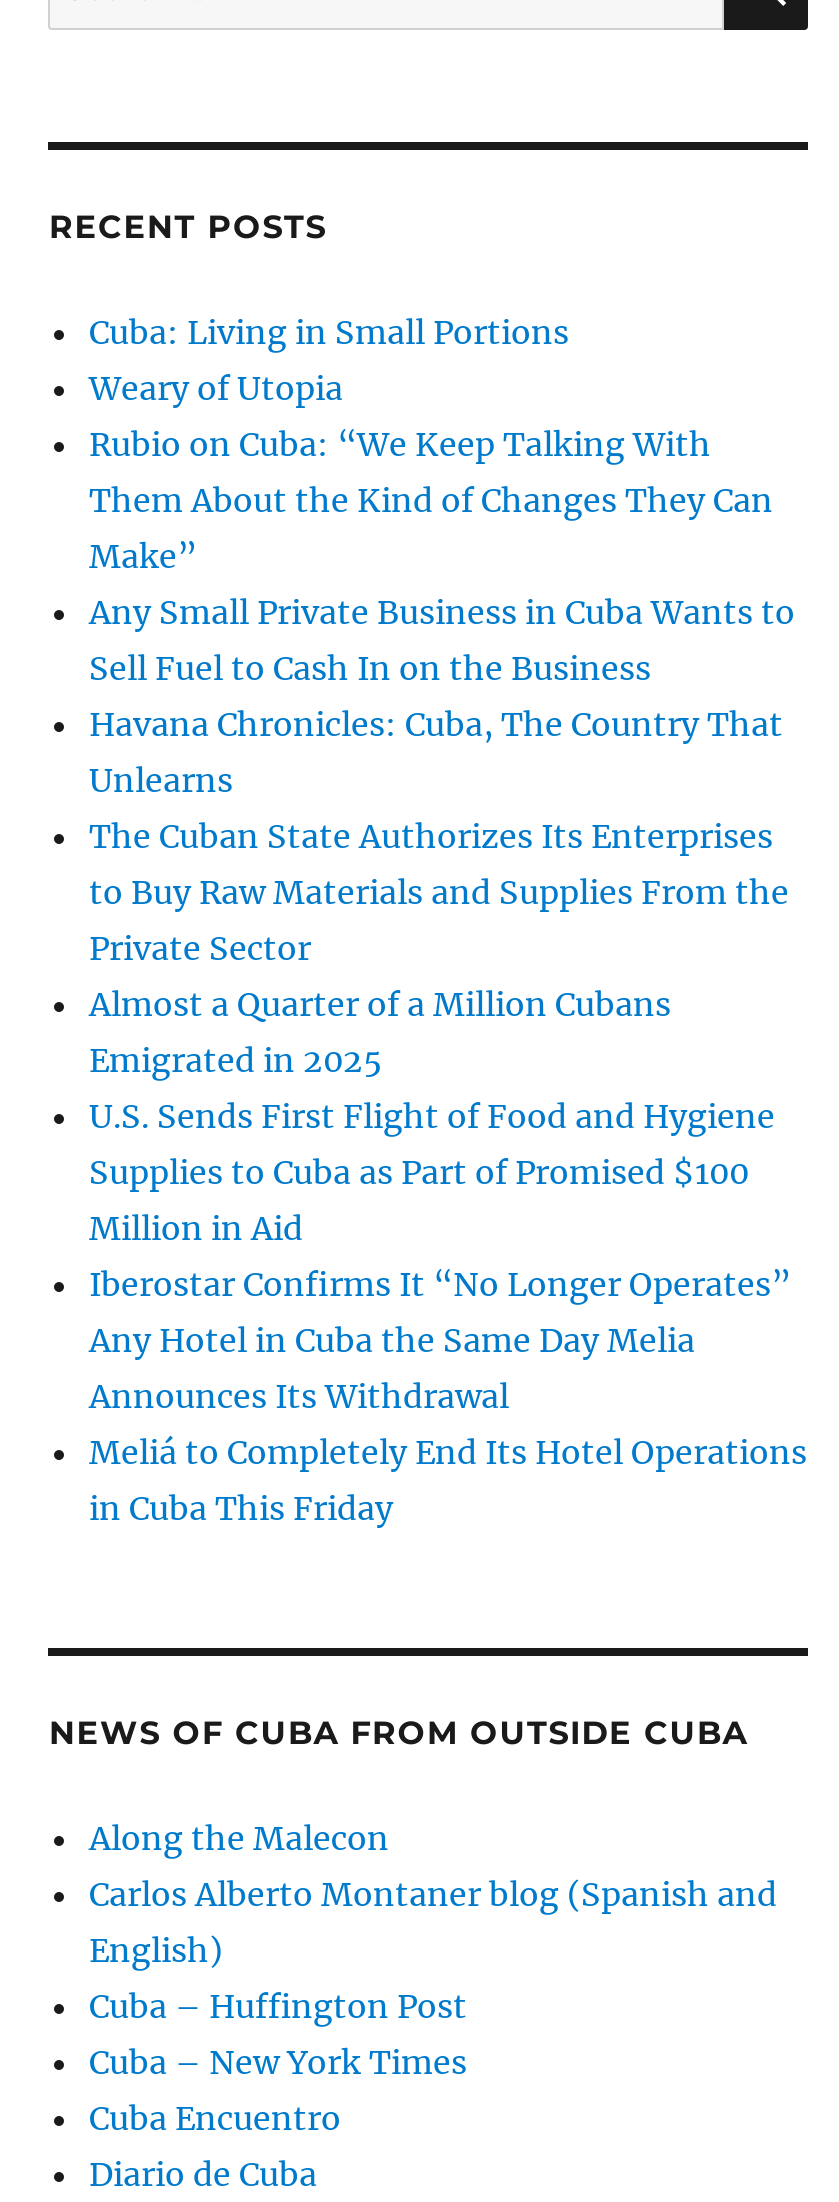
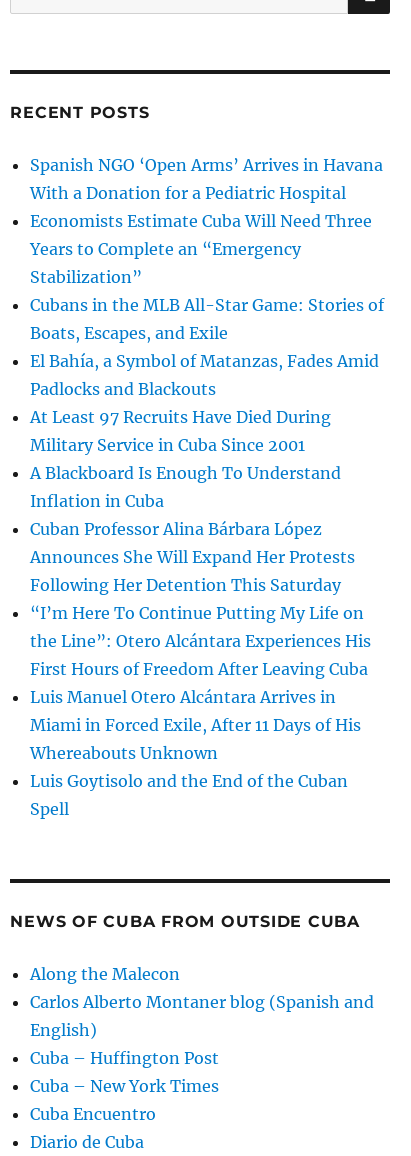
- Cuba: Living in Small Portions
- Weary of Utopia
- Rubio on Cuba: “We Keep Talking With
- Them About the Kind of Changes They Can
- Make”
- Any Small Private Business in Cuba Wants to
- Sell Fuel to Cash In on the Business
- Havana Chronicles: Cuba, The Country That
- Unlearns
- The Cuban State Authorizes Its Enterprises
- to Buy Raw Materials and Supplies From the
- Private Sector
- Almost a Quarter of a Million Cubans
- Emigrated in 2025
- U.S. Sends First Flight of Food and Hygiene
- Supplies to Cuba as Part of Promised $100
- Million in Aid
- Iberostar Confirms It “No Longer Operates”
- Any Hotel in Cuba the Same Day Melia
- Announces Its Withdrawal
- Meliá to Completely End Its Hotel Operations
- in Cuba This Friday
+ Spanish NGO ‘Open Arms’ Arrives in Havana
+ With a Donation for a Pediatric Hospital
+ Economists Estimate Cuba Will Need Three
+ Years to Complete an “Emergency
+ Stabilization”
+ Cubans in the MLB All-Star Game: Stories of
+ Boats, Escapes, and Exile
+ El Bahía, a Symbol of Matanzas, Fades Amid
+ Padlocks and Blackouts
+ At Least 97 Recruits Have Died During
+ Military Service in Cuba Since 2001
+ A Blackboard Is Enough To Understand
+ Inflation in Cuba
+ Cuban Professor Alina Bárbara López
+ Announces She Will Expand Her Protests
+ Following Her Detention This Saturday
+ “I’m Here To Continue Putting My Life on
+ the Line”: Otero Alcántara Experiences His
+ First Hours of Freedom After Leaving Cuba
+ Luis Manuel Otero Alcántara Arrives in
+ Miami in Forced Exile, After 11 Days of His
+ Whereabouts Unknown
+ Luis Goytisolo and the End of the Cuban
+ Spell
